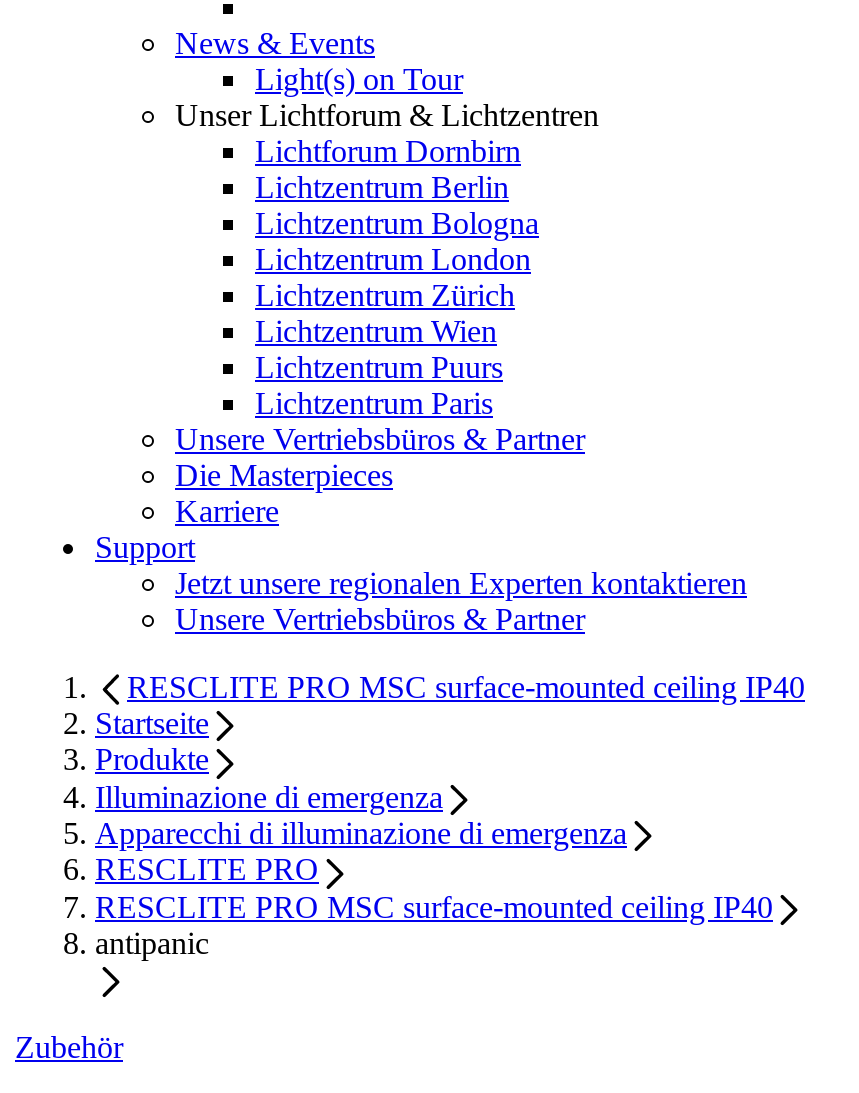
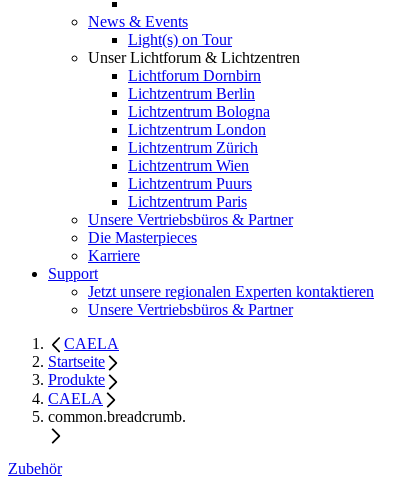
- RESCLITE PRO MSC surface-mounted ceiling IP40
+ CAELA

- Illuminazione di emergenza
- Apparecchi di illuminazione di emergenza
- RESCLITE PRO
- RESCLITE PRO MSC surface-mounted ceiling IP40
- antipanic
+ CAELA
+ common.breadcrumb.
